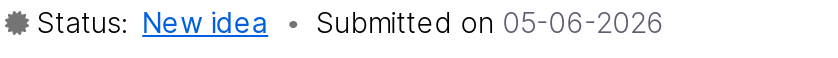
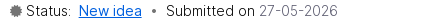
- Status: New idea Submitted on 05-06-2026
+ Status: New idea Submitted on 27-05-2026
